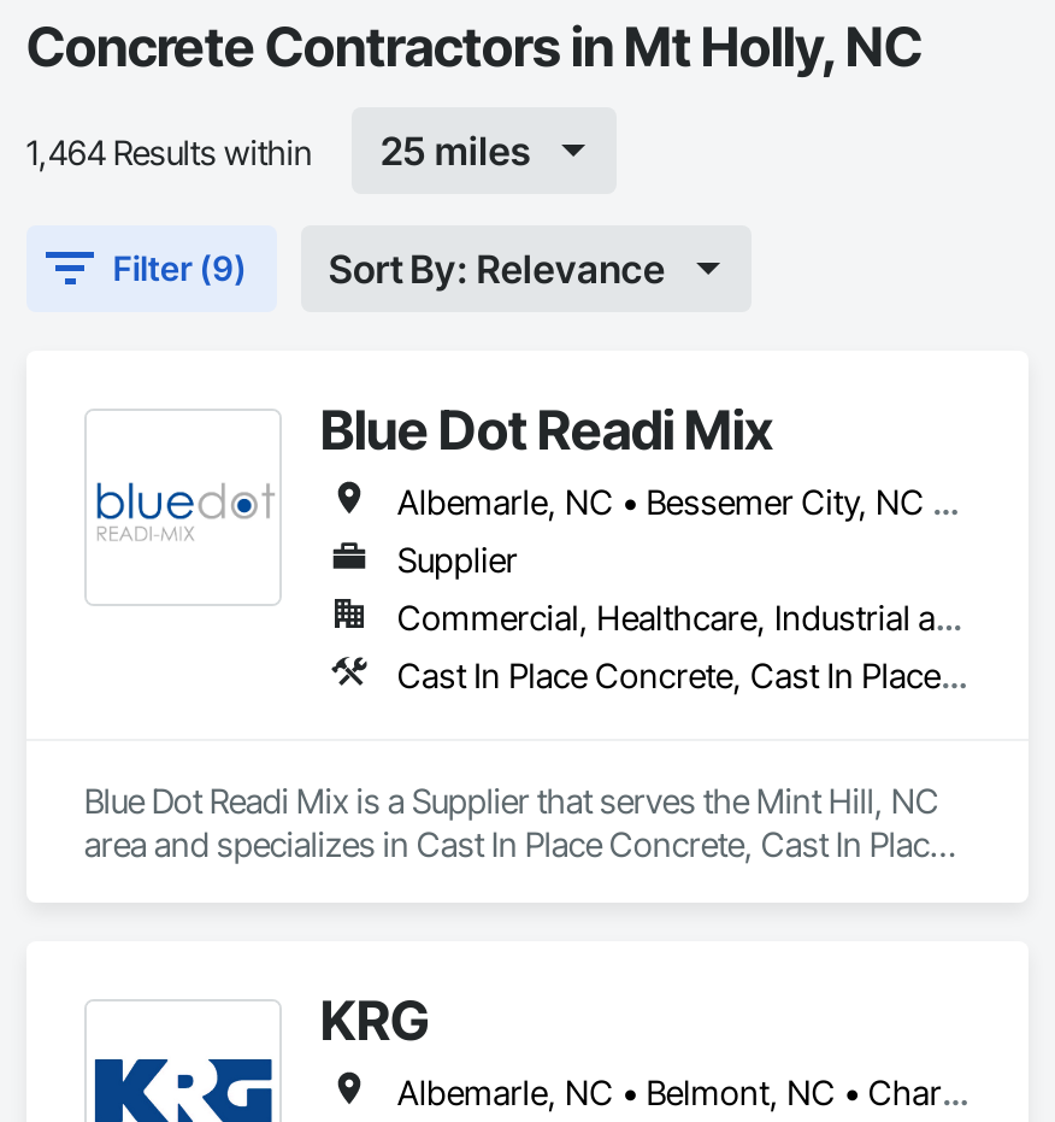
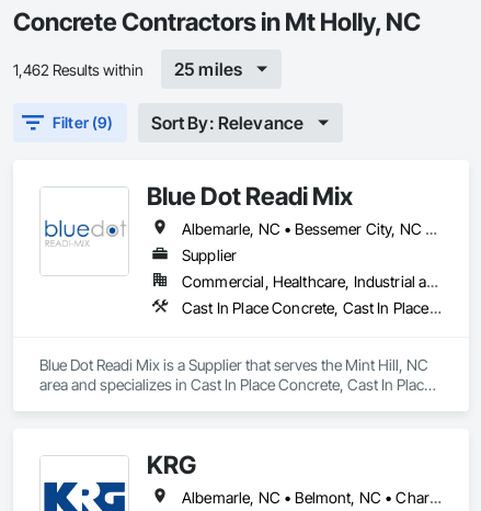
- 1,464 Results within
+ 1,462 Results within
